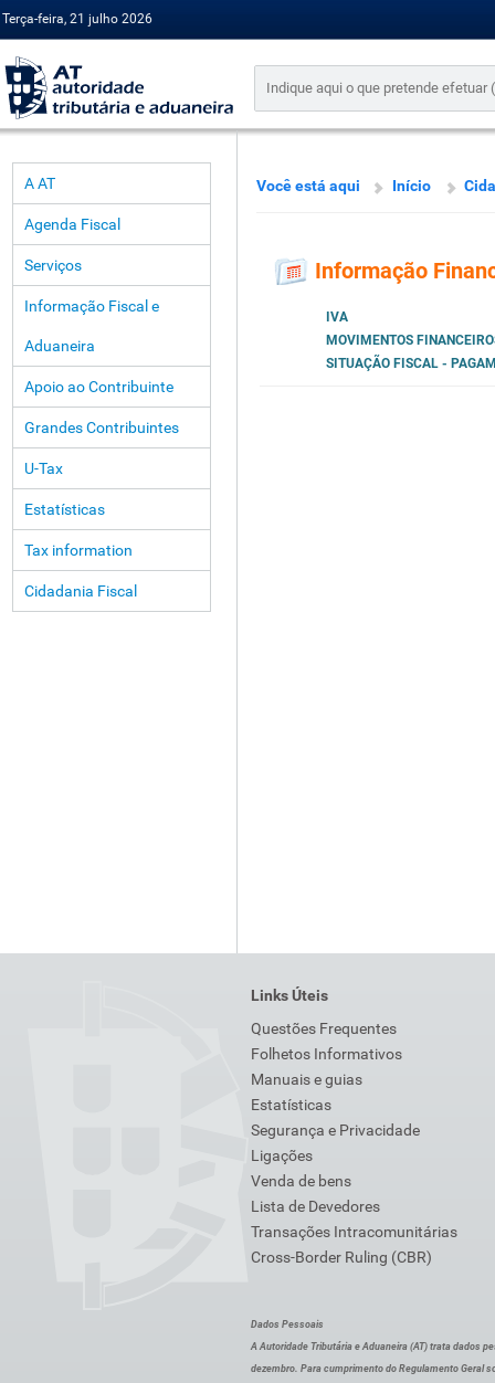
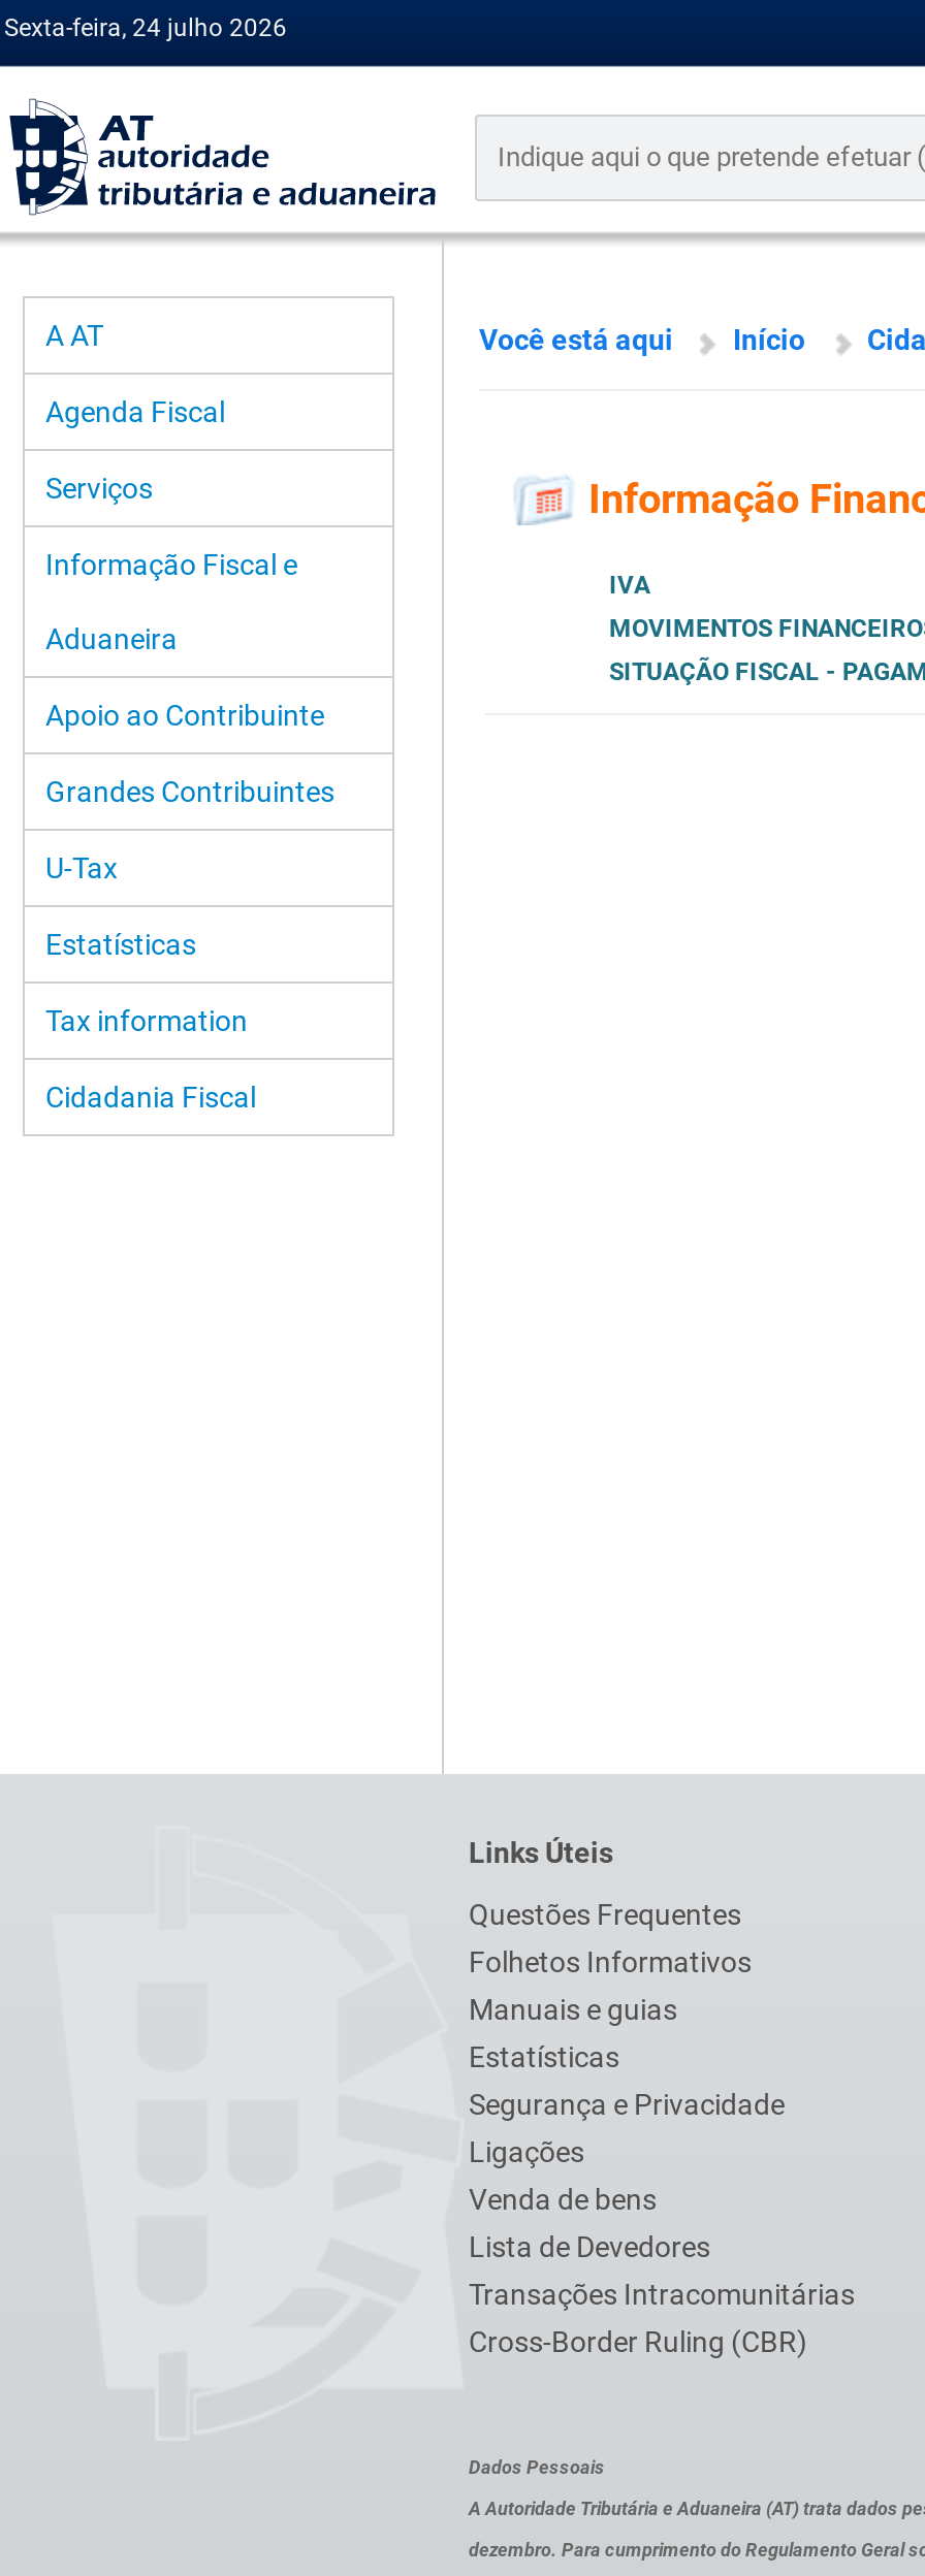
- Terça-feira, 21 julho 2026
+ Sexta-feira, 24 julho 2026
